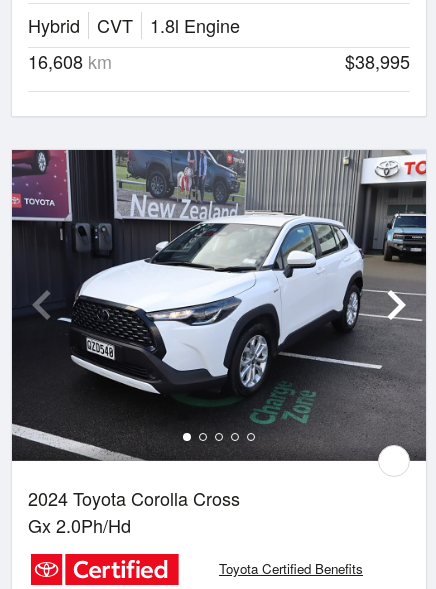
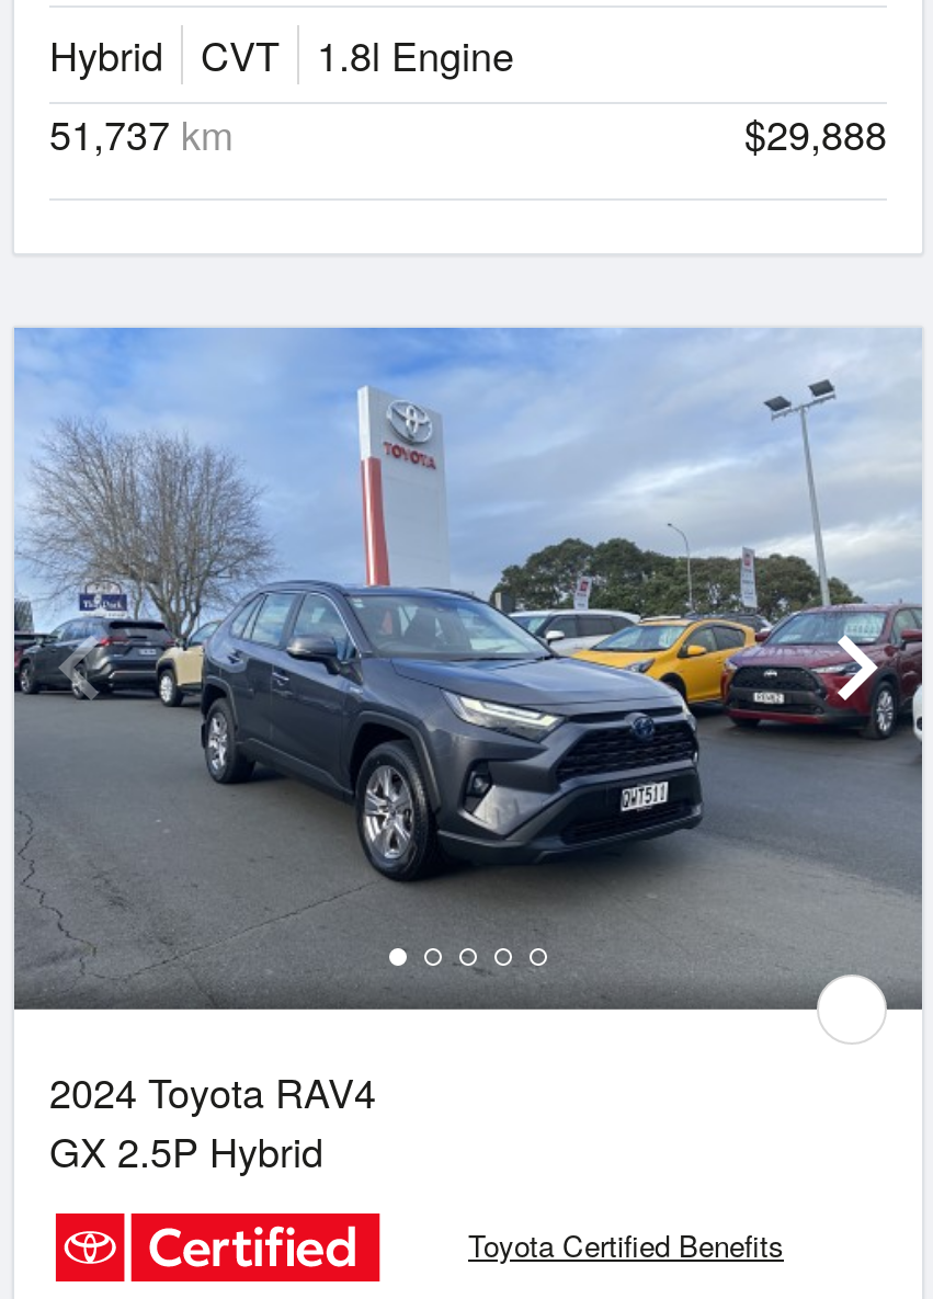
- 16,608 km
- $38,995
+ 51,737 km
+ $29,888

- [image]
- 2024 Toyota Corolla Cross
- Gx 2.0Ph/Hd
+ [image]
+ 2024 Toyota RAV4
+ GX 2.5P Hybrid
